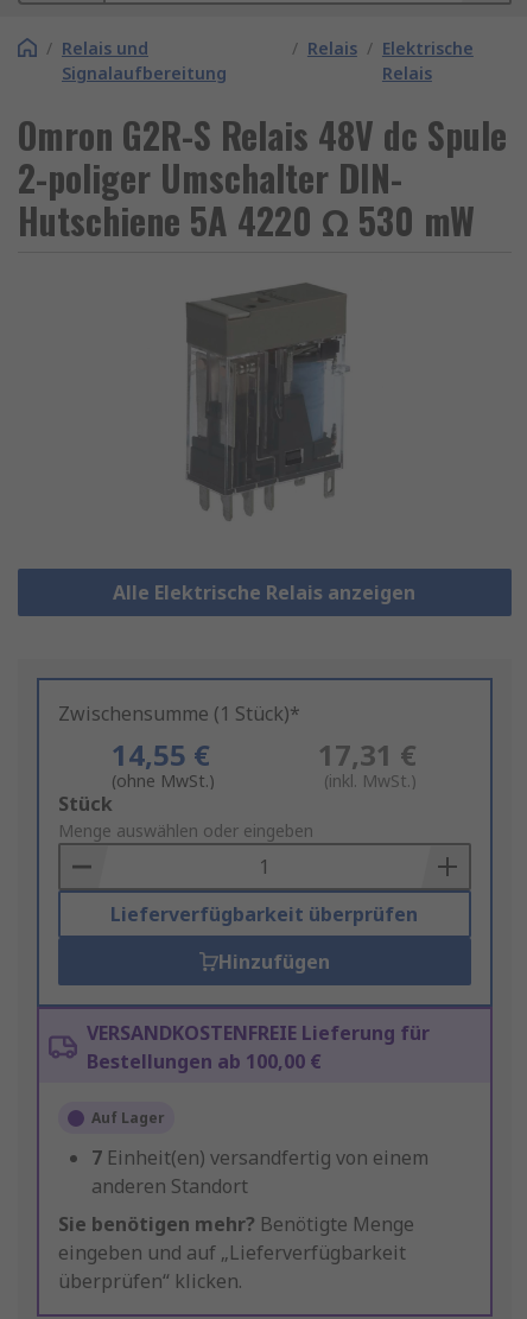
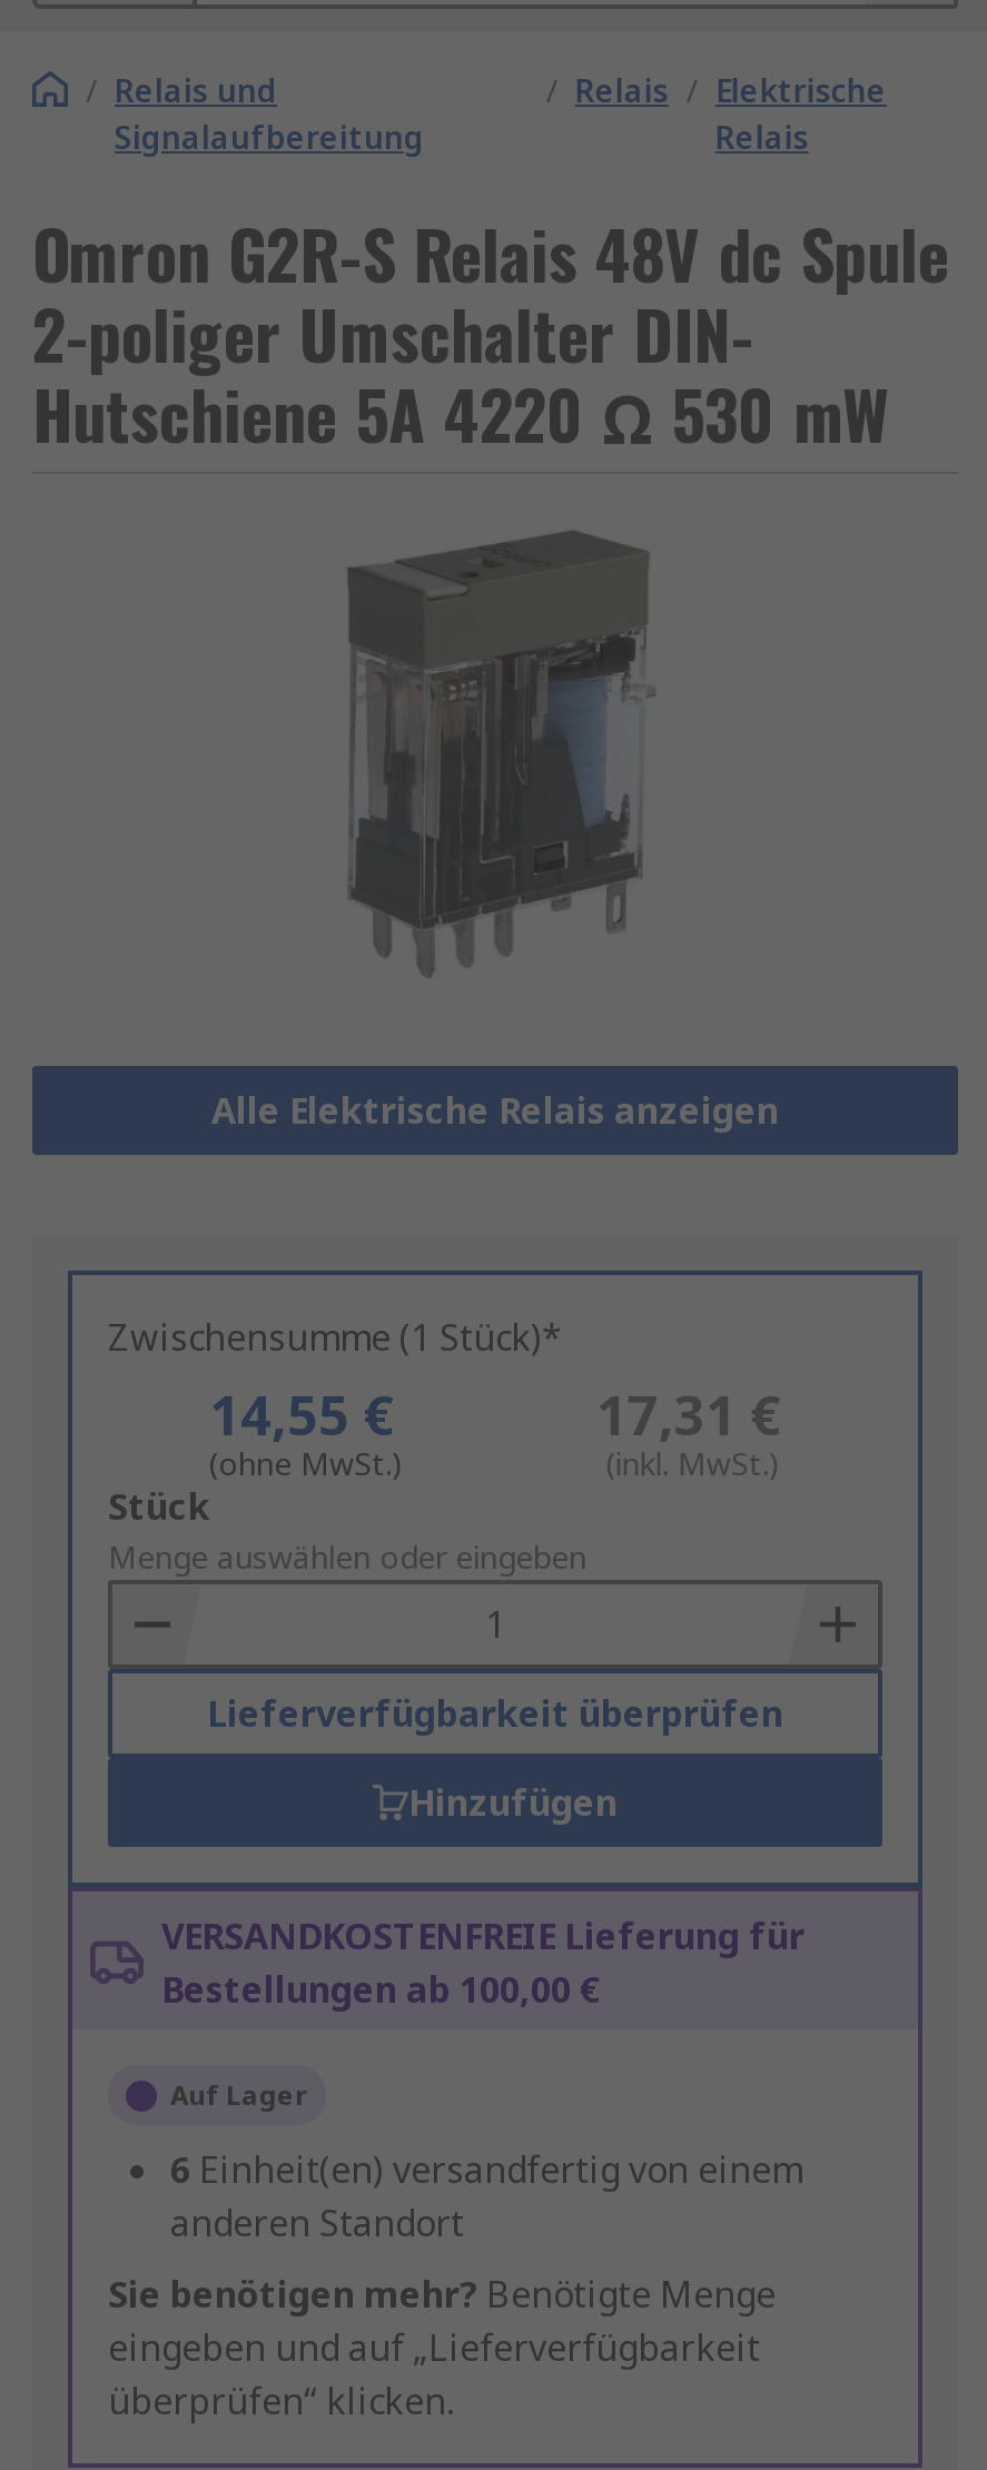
- 7 Einheit(en) versandfertig von einem
+ 6 Einheit(en) versandfertig von einem
